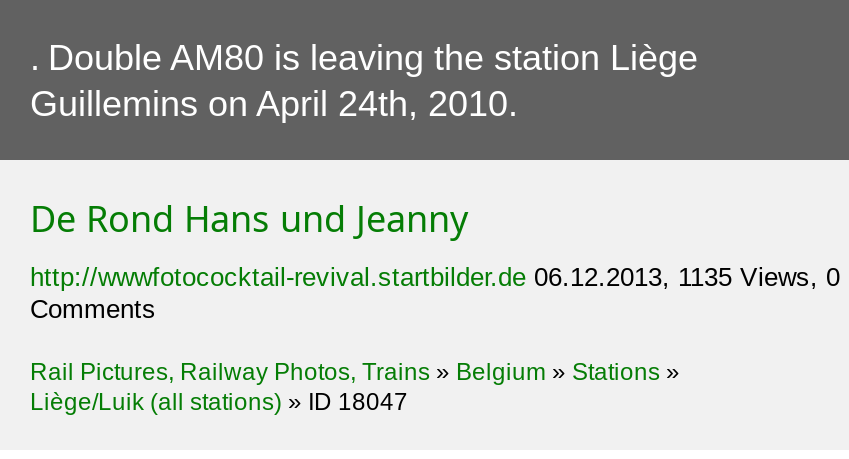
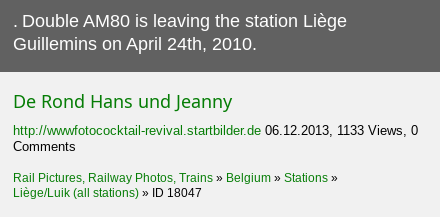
- http://wwwfotococktail-revival.startbilder.de 06.12.2013, 1135 Views, 0
+ http://wwwfotococktail-revival.startbilder.de 06.12.2013, 1133 Views, 0
